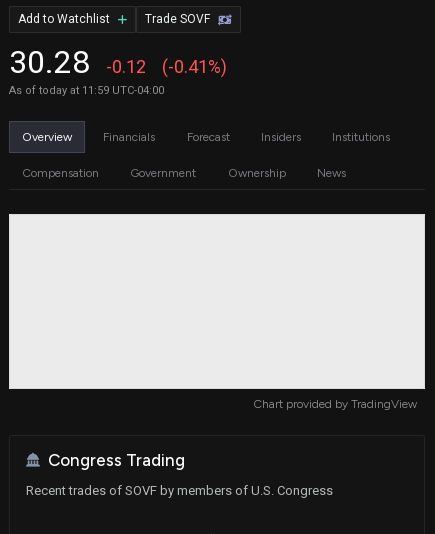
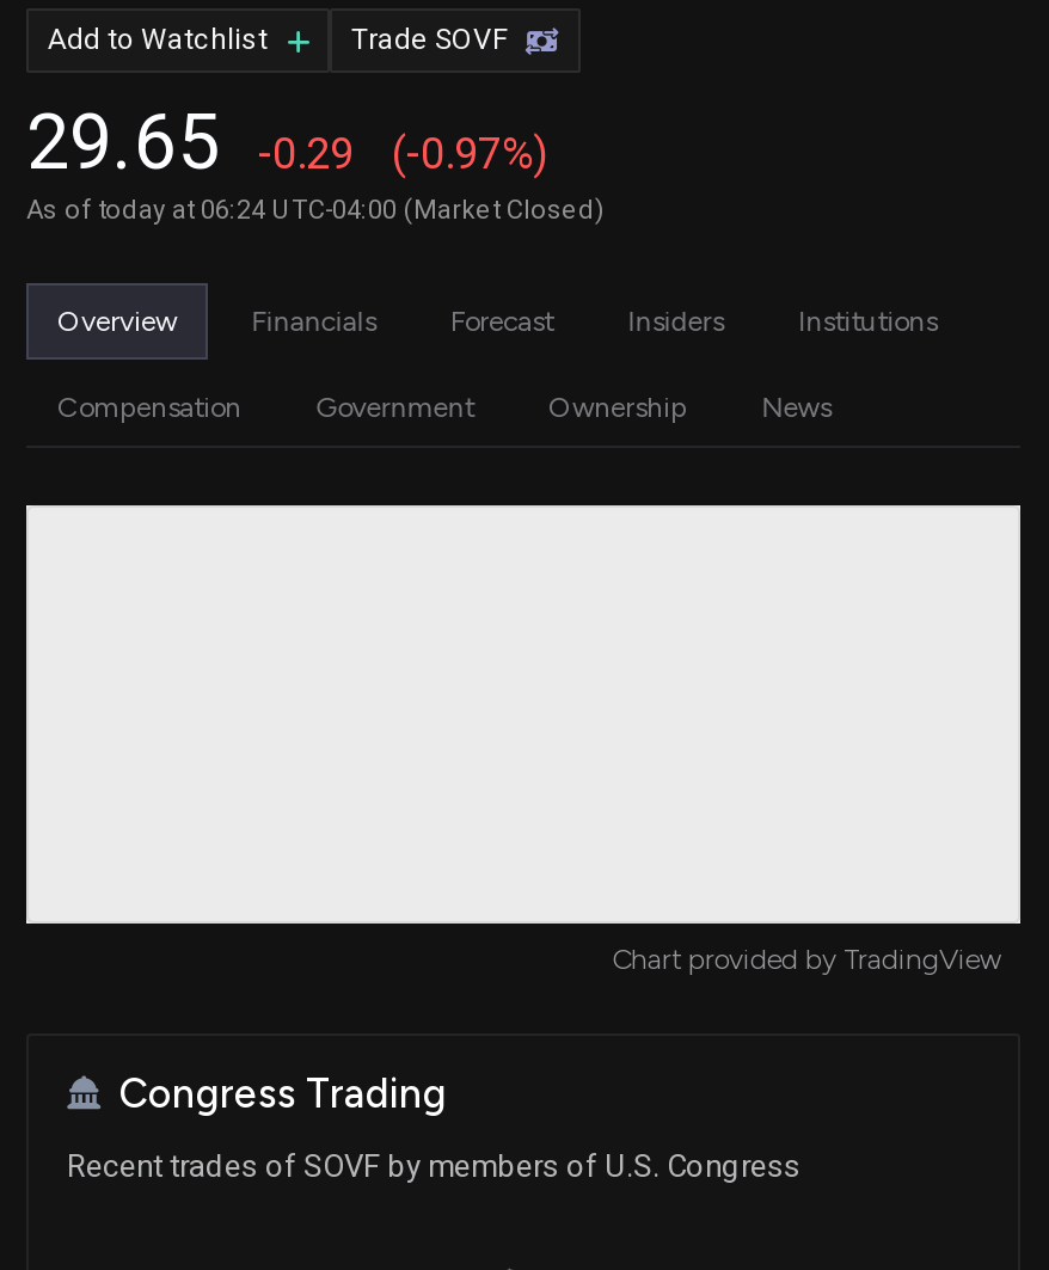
- 30.28
- -0.12
- (-0.41%)
- As of today at 11:59 UTC-04:00
+ 29.65
+ -0.29
+ (-0.97%)
+ As of today at 06:24 UTC-04:00 (Market Closed)
